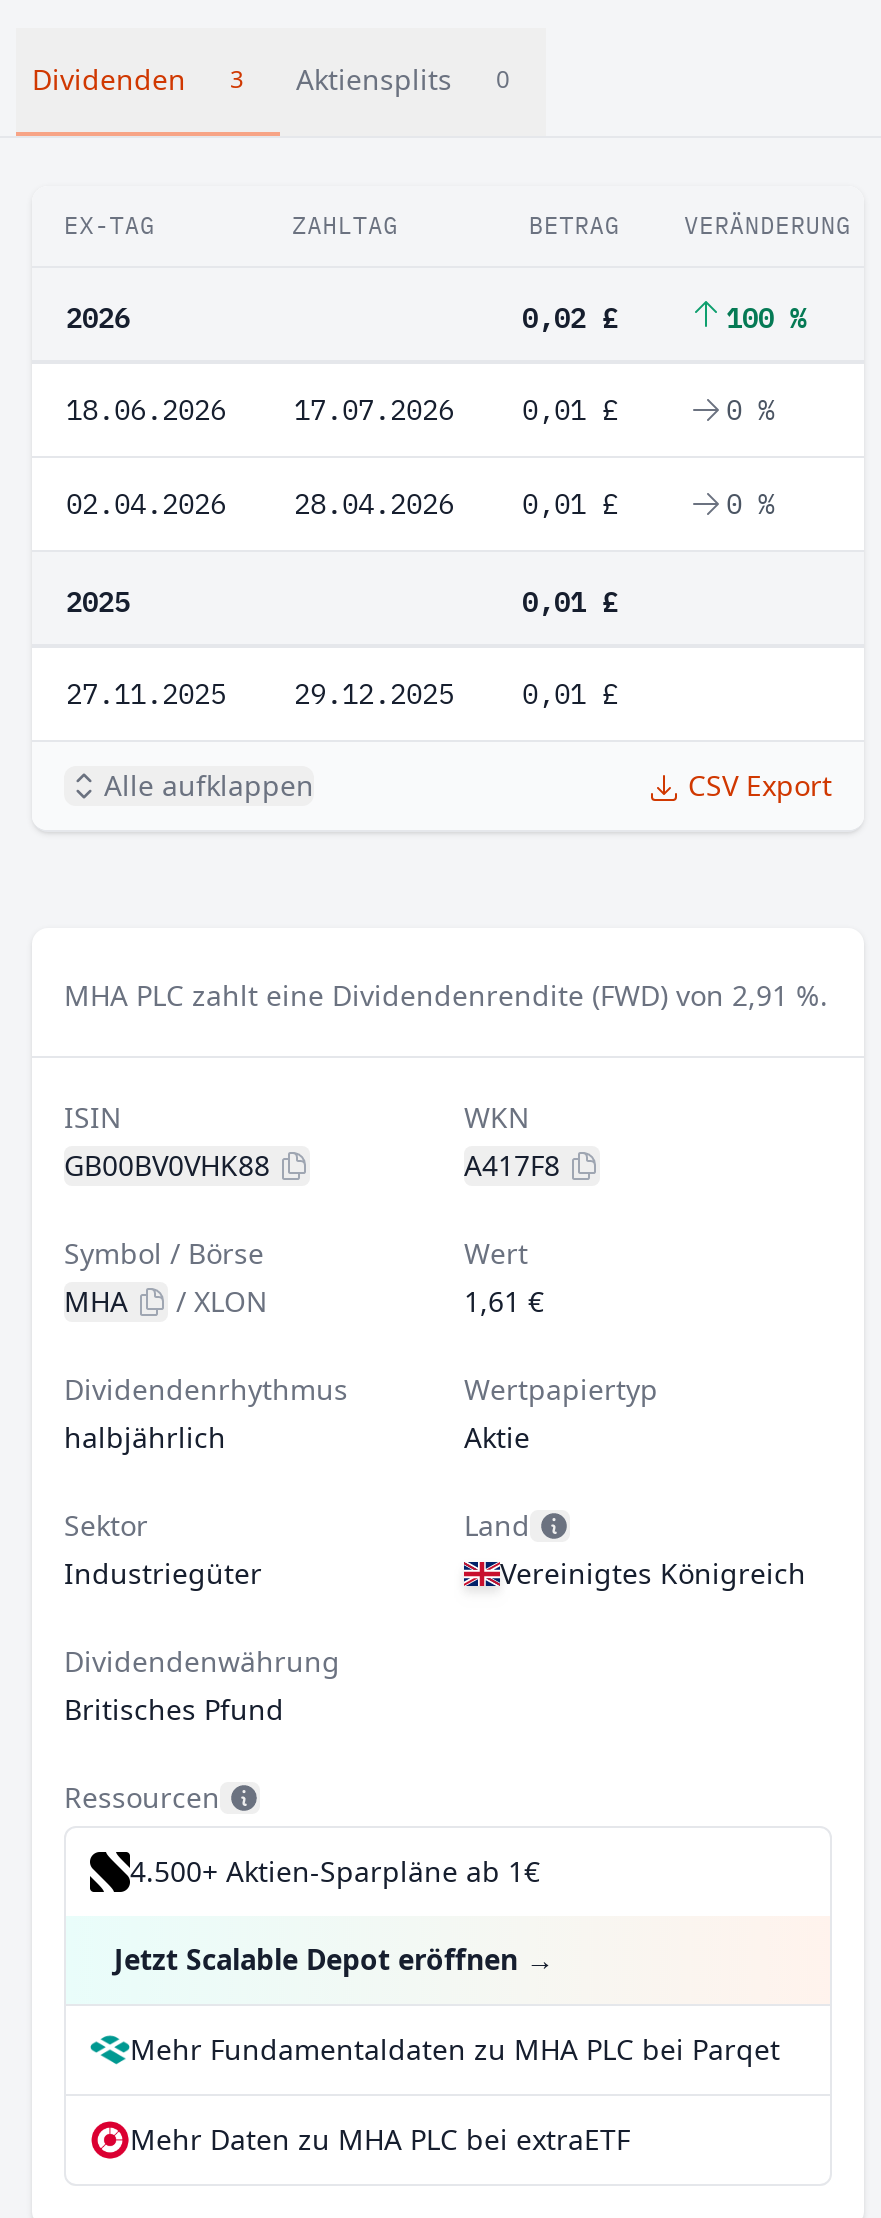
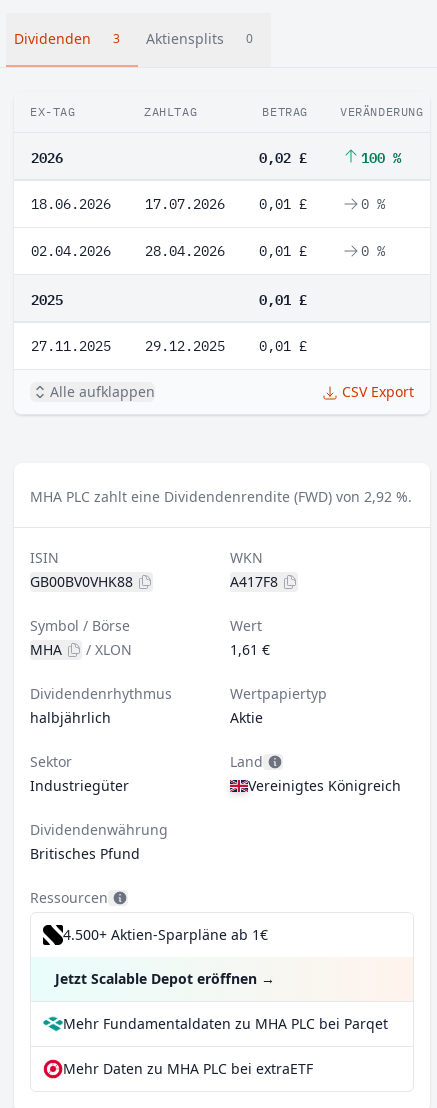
- MHA PLC zahlt eine Dividendenrendite (FWD) von 2,91 %.
+ MHA PLC zahlt eine Dividendenrendite (FWD) von 2,92 %.
